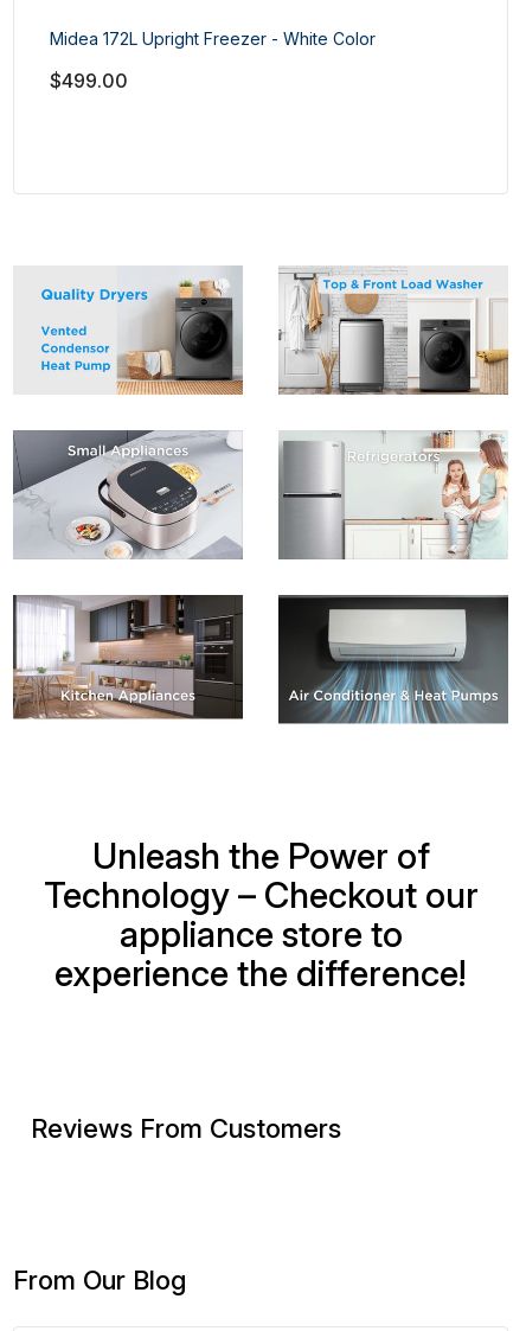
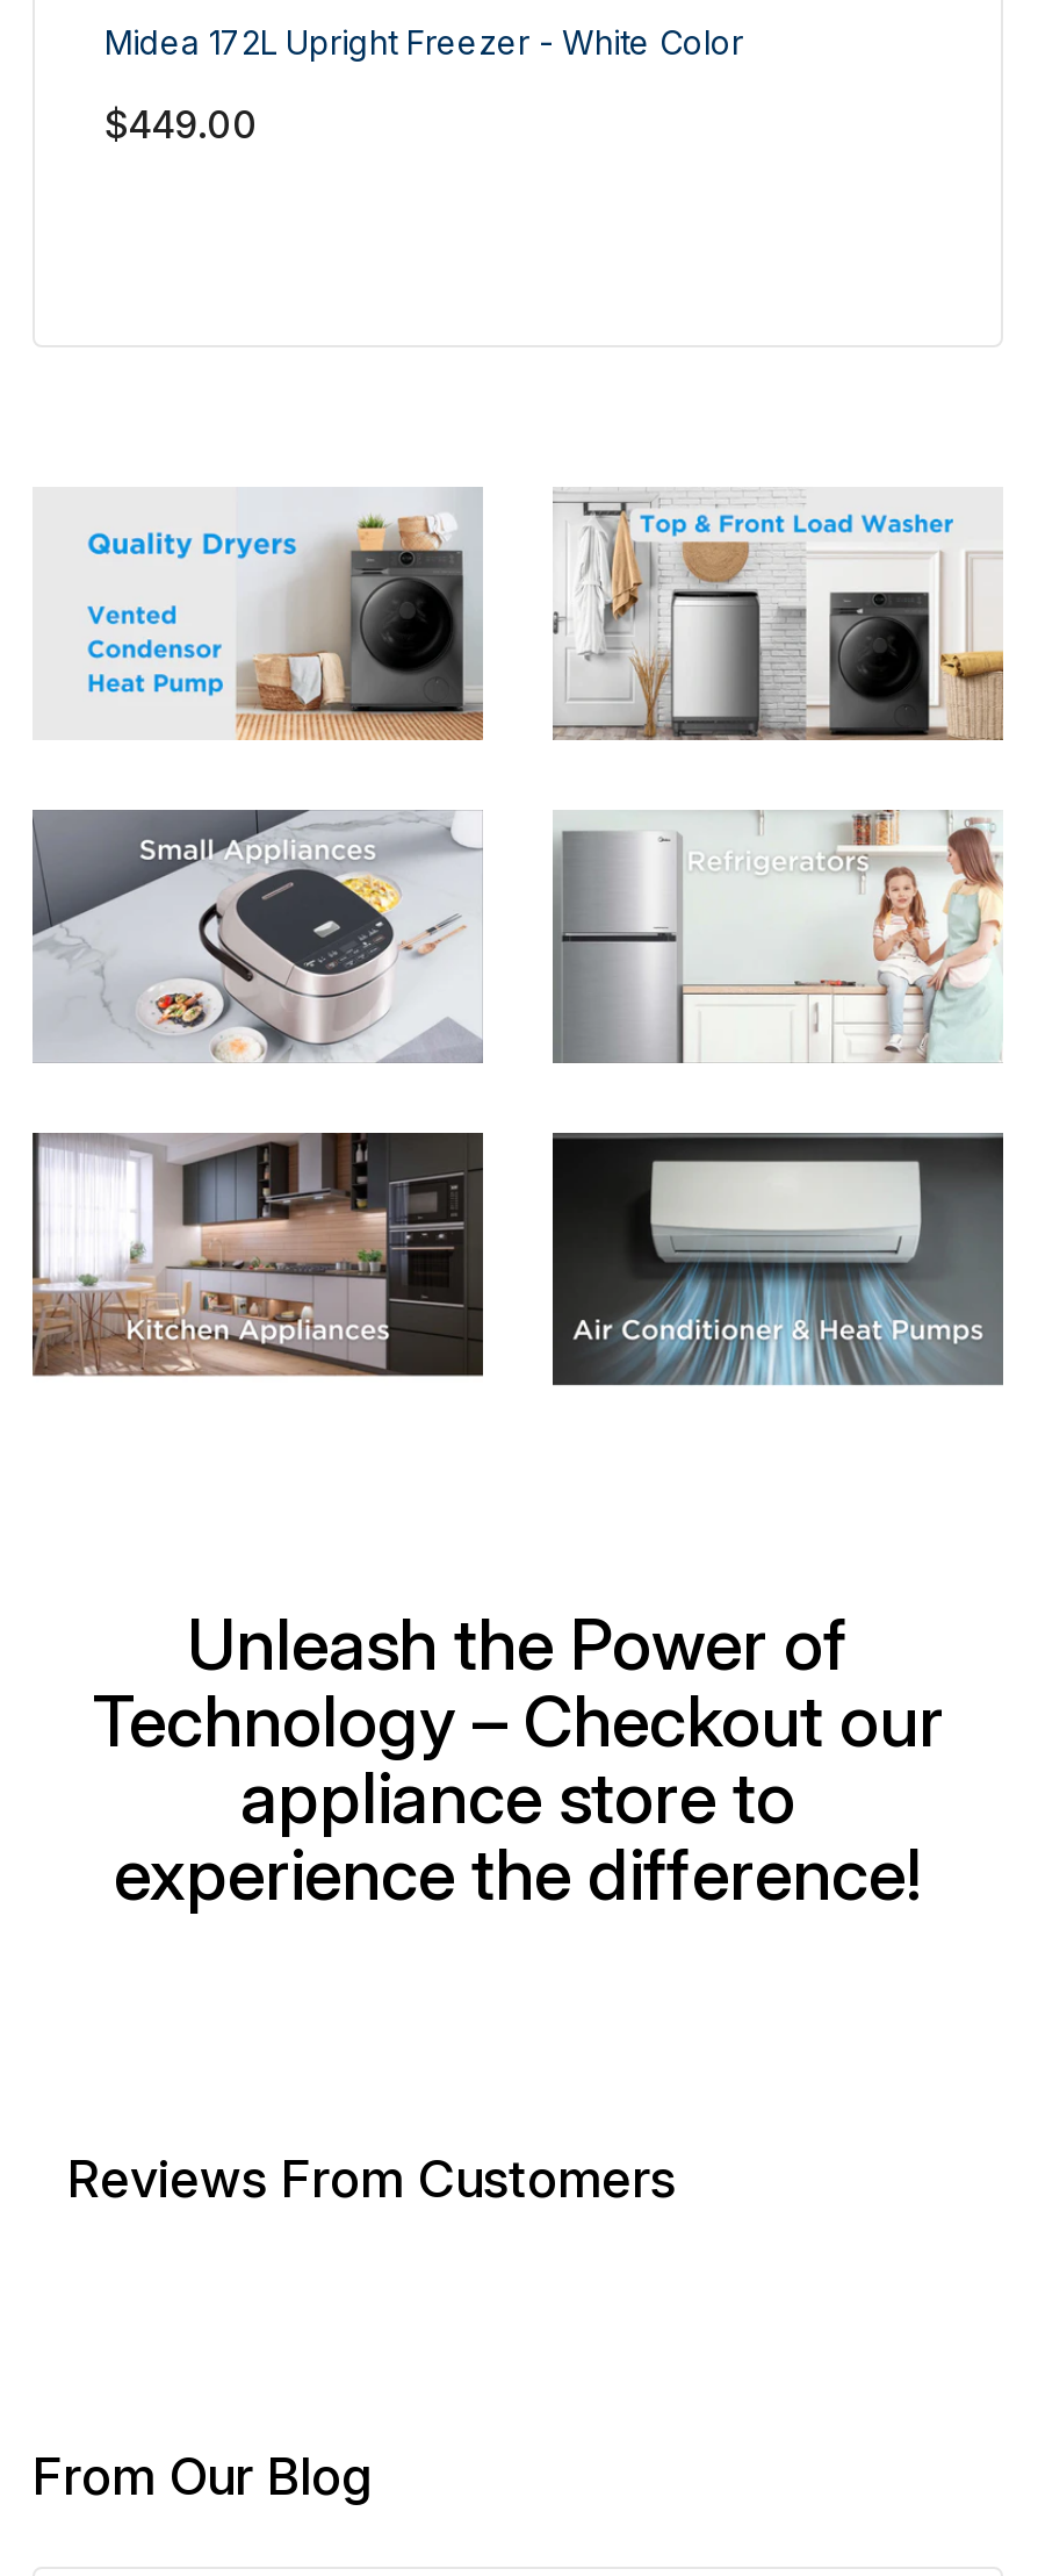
- $499.00
+ $449.00
